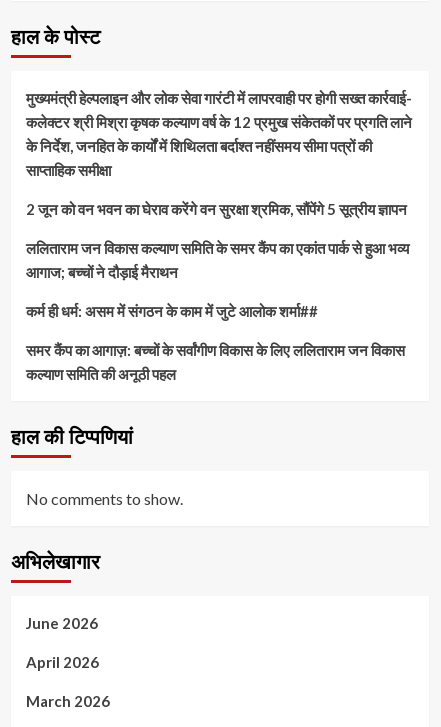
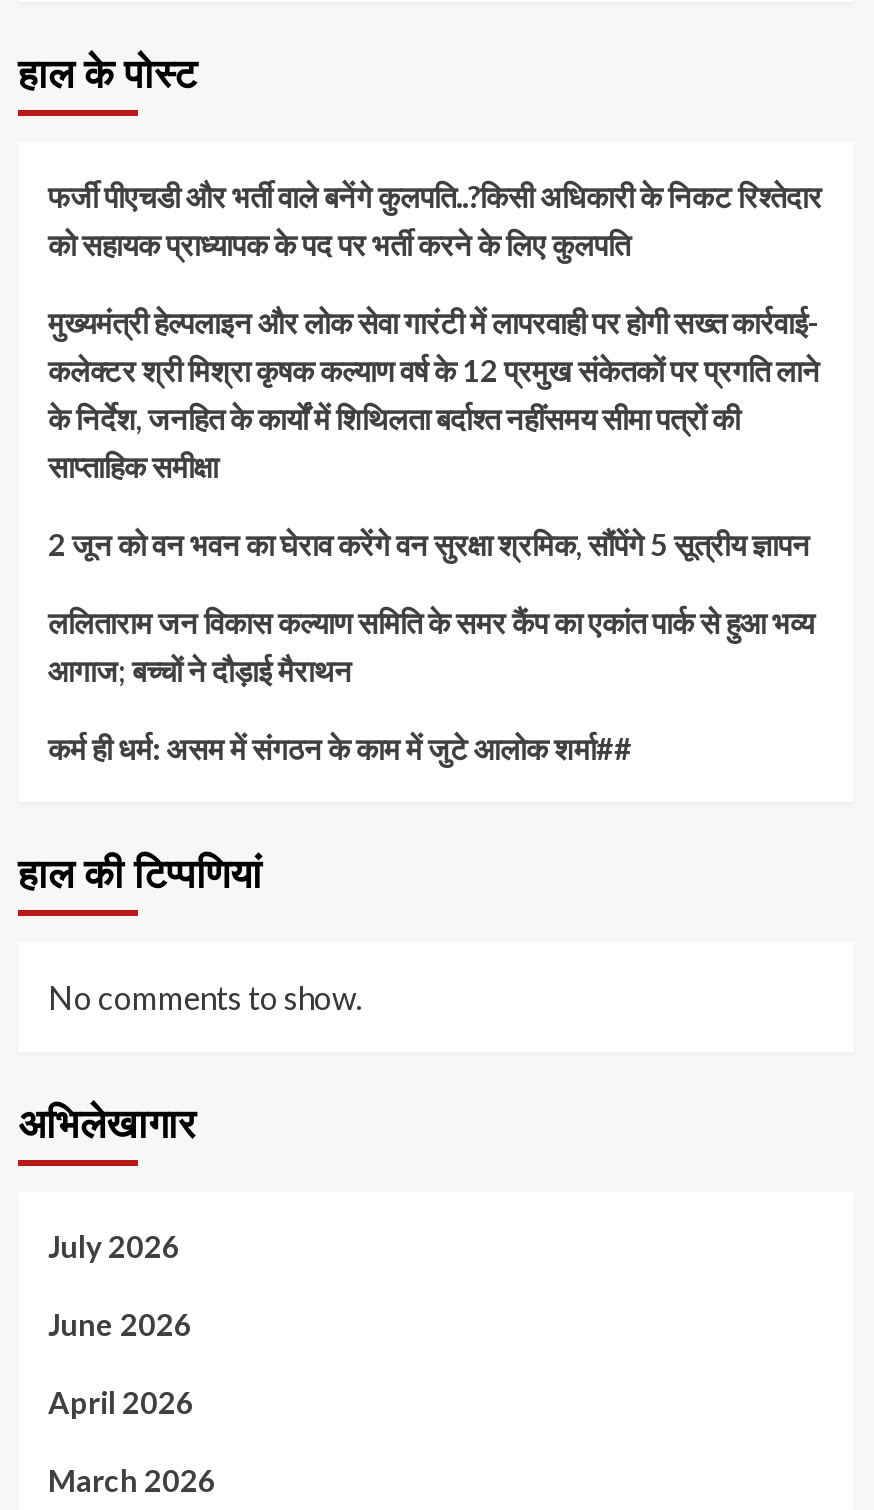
+ फर्जी पीएचडी और भर्ती वाले बनेंगे कुलपति..?किसी अधिकारी के निकट रिश्तेदार
+ को सहायक प्राध्यापक के पद पर भर्ती करने के लिए कुलपति

moved down: मुख्यमंत्री हेल्पलाइन और लोक सेवा गारंटी में लापरवाही पर होगी सख्त कार्रवाई- | कलेक्टर श्री मिश्रा कृषक कल्याण वर्ष के 12 प्रमुख संकेतकों पर प्रगति लाने | के निर्देश, जनहित के कार्यों में शिथिलता बर्दाश्त नहींसमय सीमा पत्रों की | साप्ताहिक समीक्षा | 2 जून को वन भवन का घेराव करेंगे वन सुरक्षा श्रमिक, सौंपेंगे 5 सूत्रीय ज्ञापन | ललिताराम जन विकास कल्याण समिति के समर कैंप का एकांत पार्क से हुआ भव्य | आगाज; बच्चों ने दौड़ाई मैराथन | कर्म ही धर्म: असम में संगठन के काम में जुटे आलोक शर्मा##

- समर कैंप का आगाज़: बच्चों के सर्वांगीण विकास के लिए ललिताराम जन विकास
- कल्याण समिति की अनूठी पहल

+ July 2026
